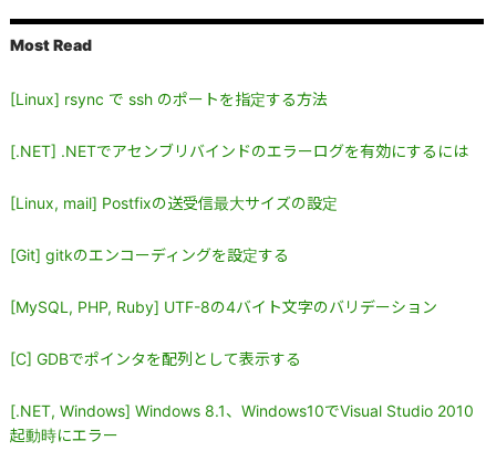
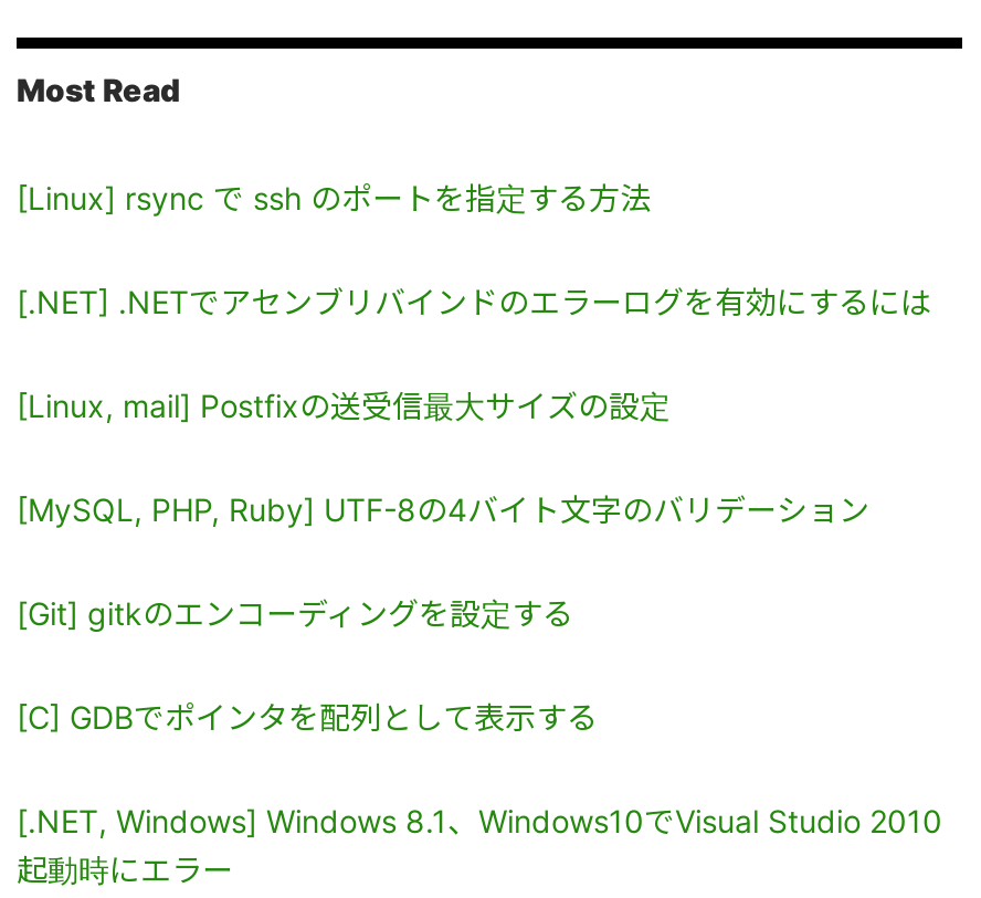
moved down: [Git] gitkのエンコーディングを設定する

moved up: [MySQL, PHP, Ruby] UTF-8の4バイト文字のバリデーション
